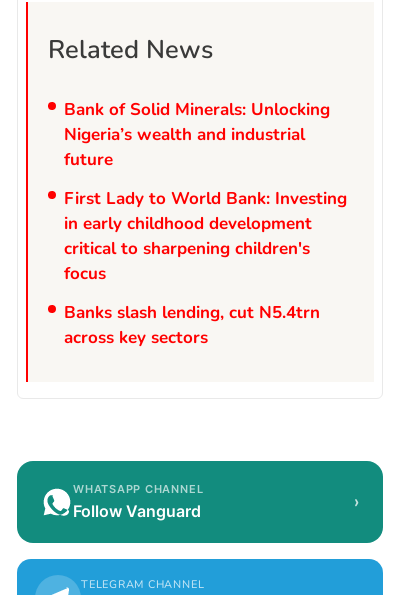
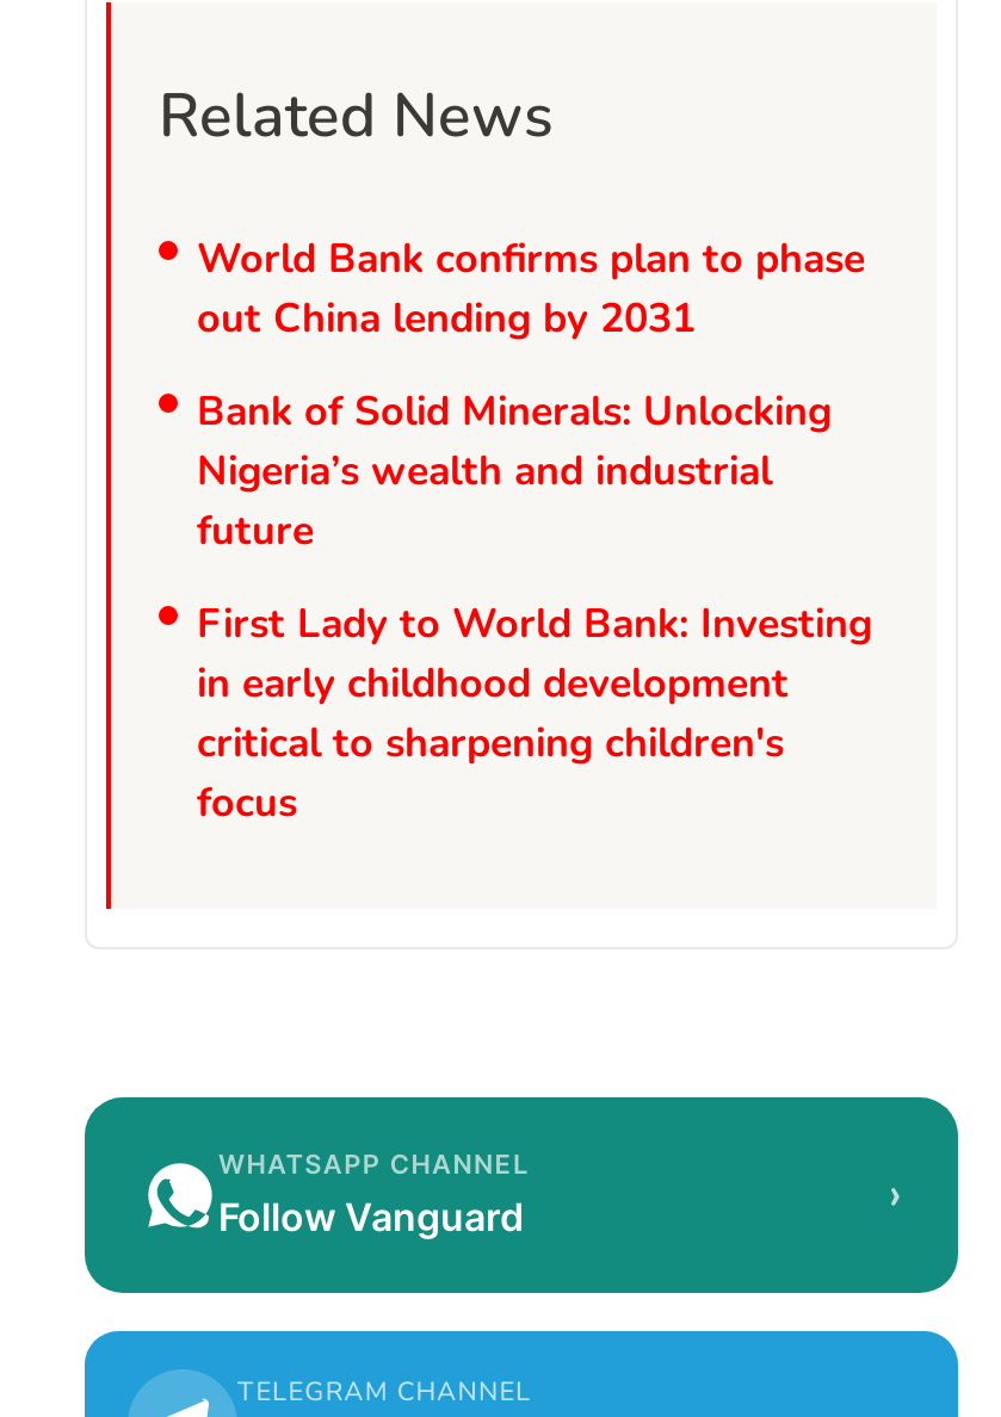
+ World Bank confirms plan to phase
+ out China lending by 2031

moved down: Bank of Solid Minerals: Unlocking | Nigeria’s wealth and industrial | future | First Lady to World Bank: Investing | in early childhood development | critical to sharpening children's | focus

- Banks slash lending, cut N5.4trn
- across key sectors
